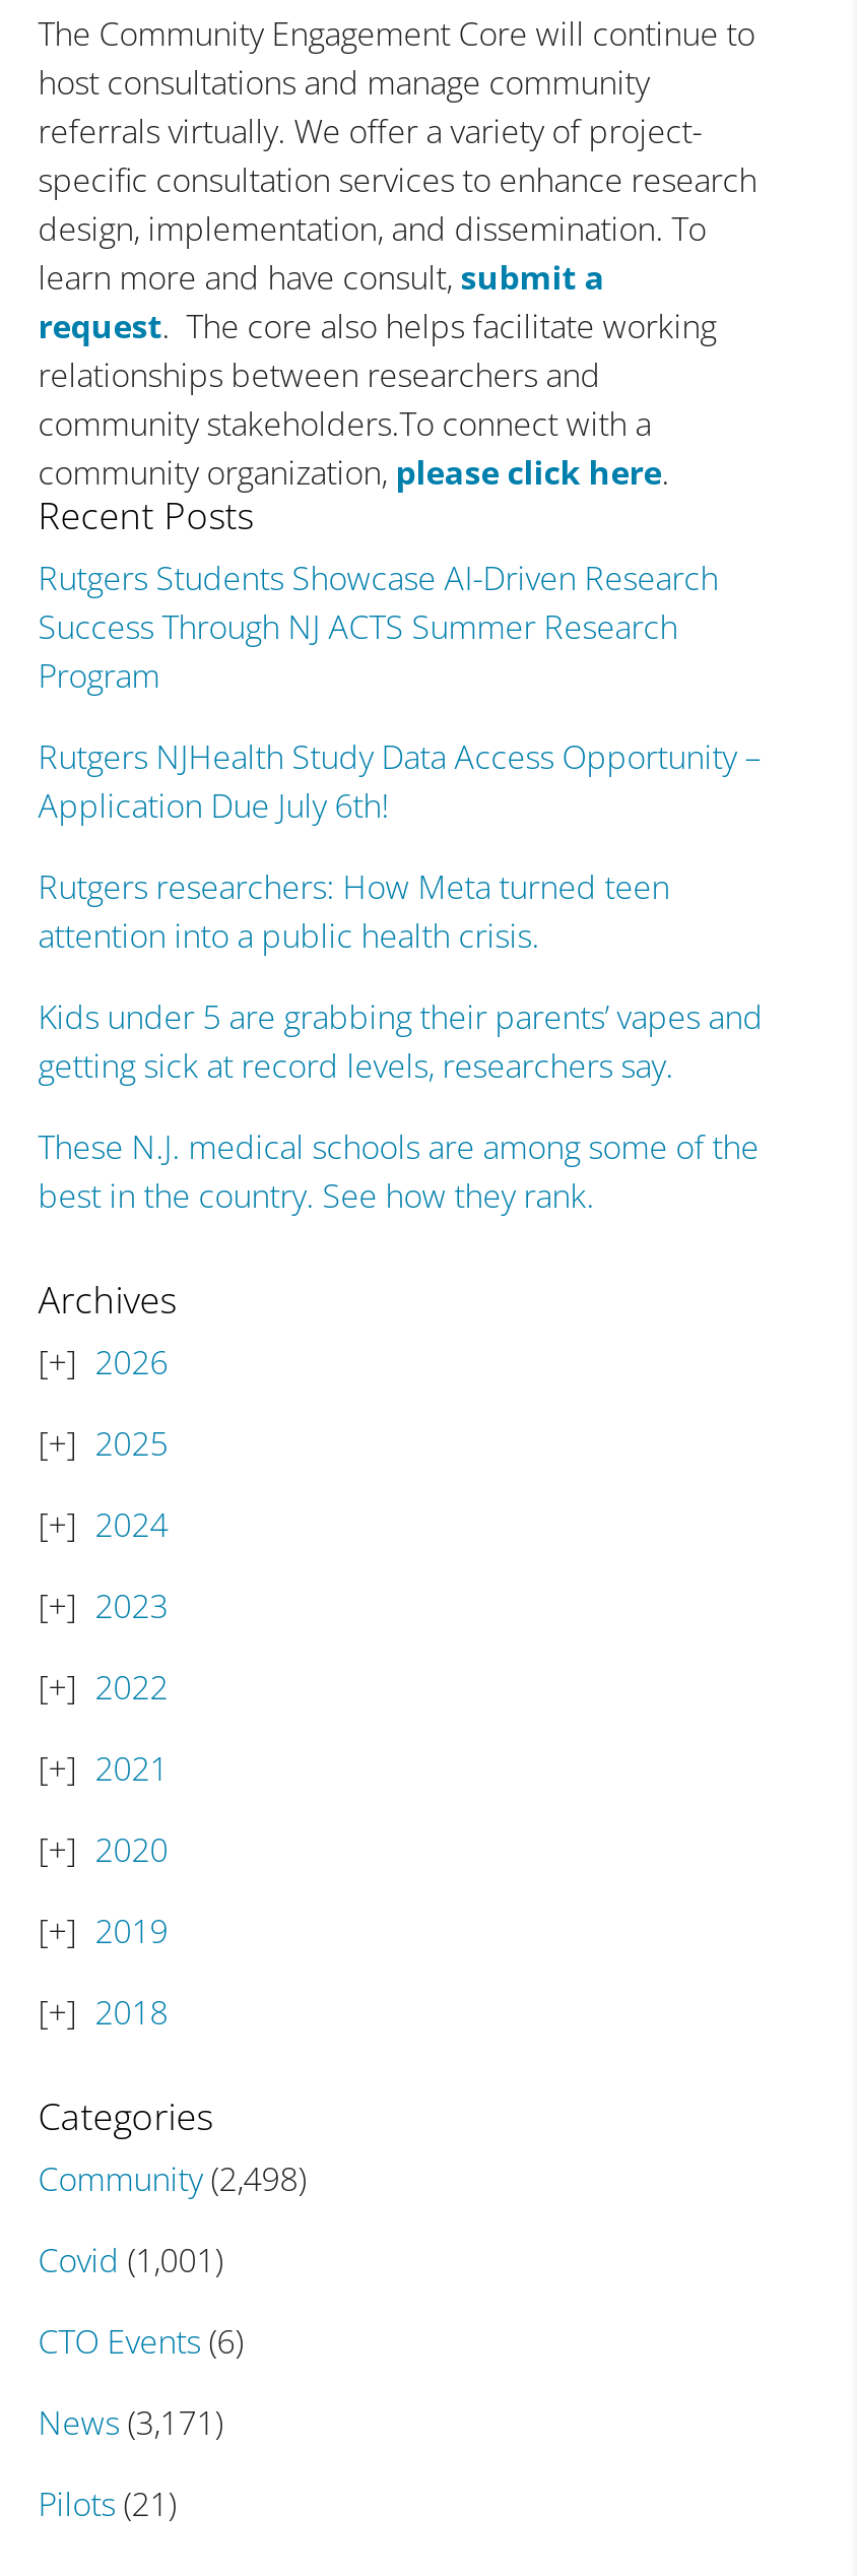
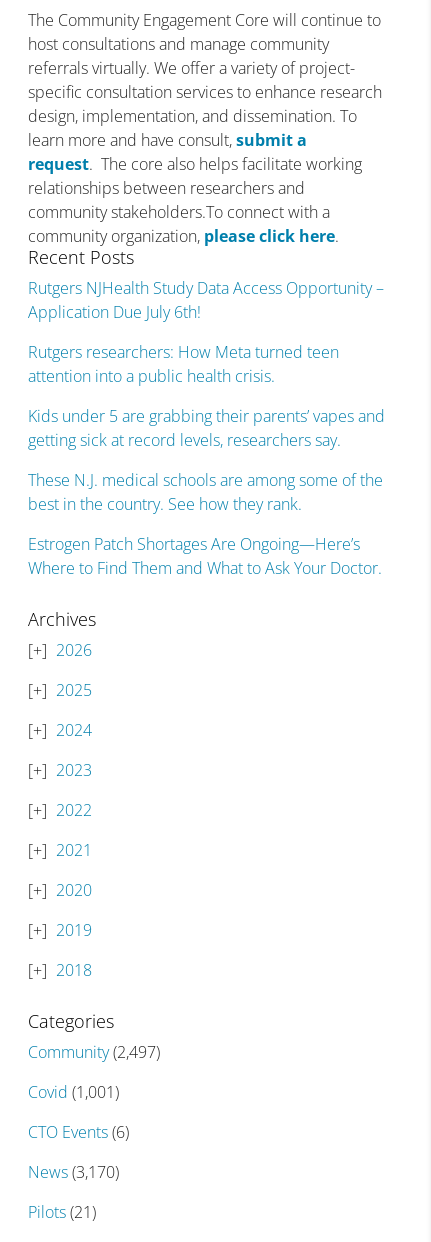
- Rutgers Students Showcase AI-Driven Research
- Success Through NJ ACTS Summer Research
- Program

moved up: Rutgers NJHealth Study Data Access Opportunity – | Application Due July 6th! | Rutgers researchers: How Meta turned teen | attention into a public health crisis. | Kids under 5 are grabbing their parents’ vapes and | getting sick at record levels, researchers say. | These N.J. medical schools are among some of the | best in the country. See how they rank.

+ Estrogen Patch Shortages Are Ongoing—Here’s
+ Where to Find Them and What to Ask Your Doctor.

- Community (2,498)
+ Community (2,497)

- News (3,171)
+ News (3,170)
